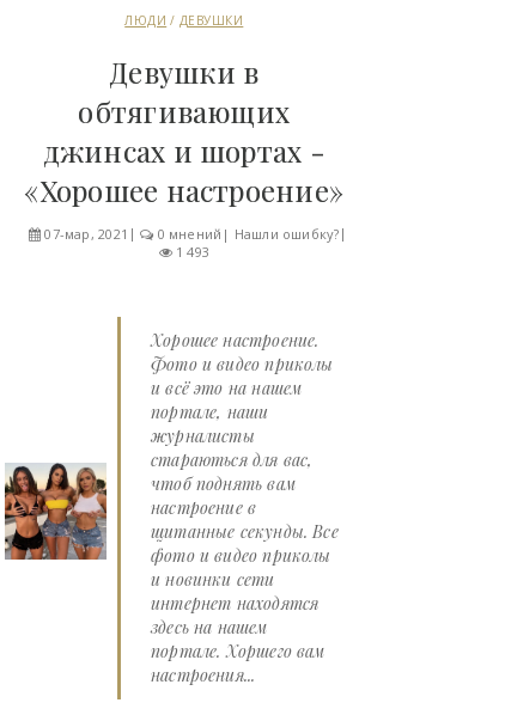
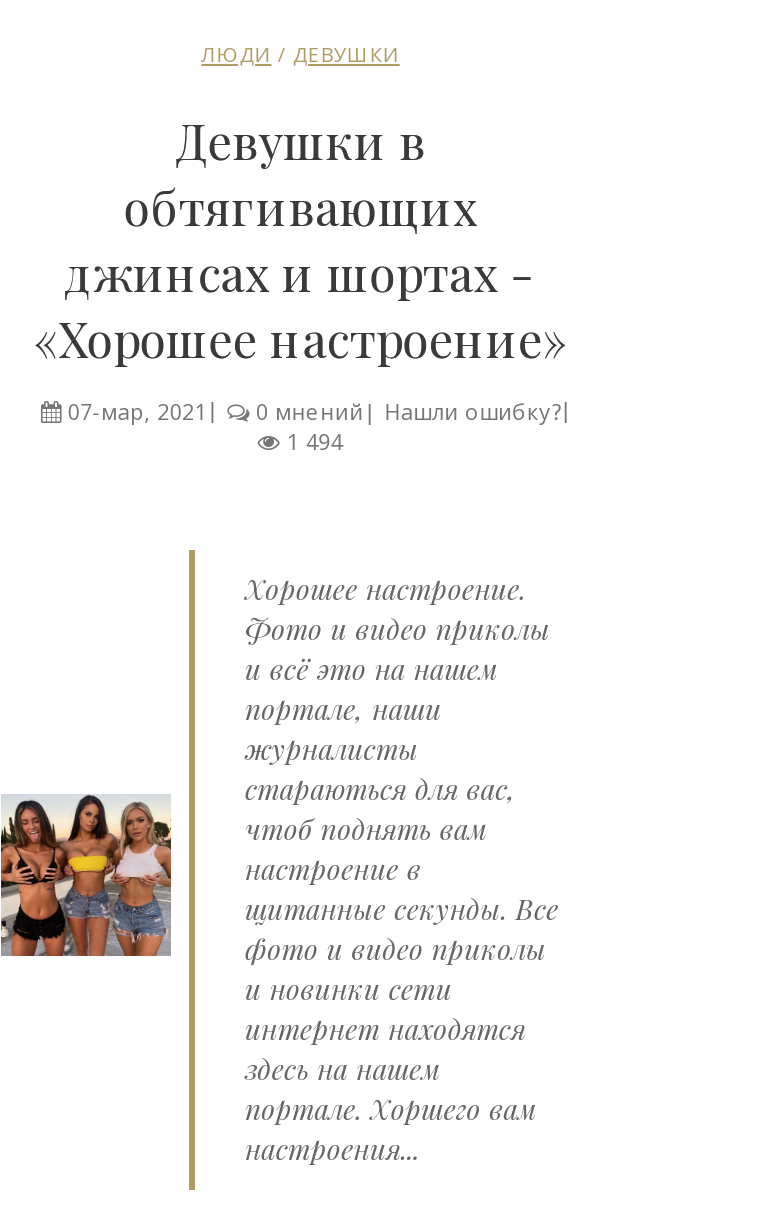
- 1 493
+ 1 494
